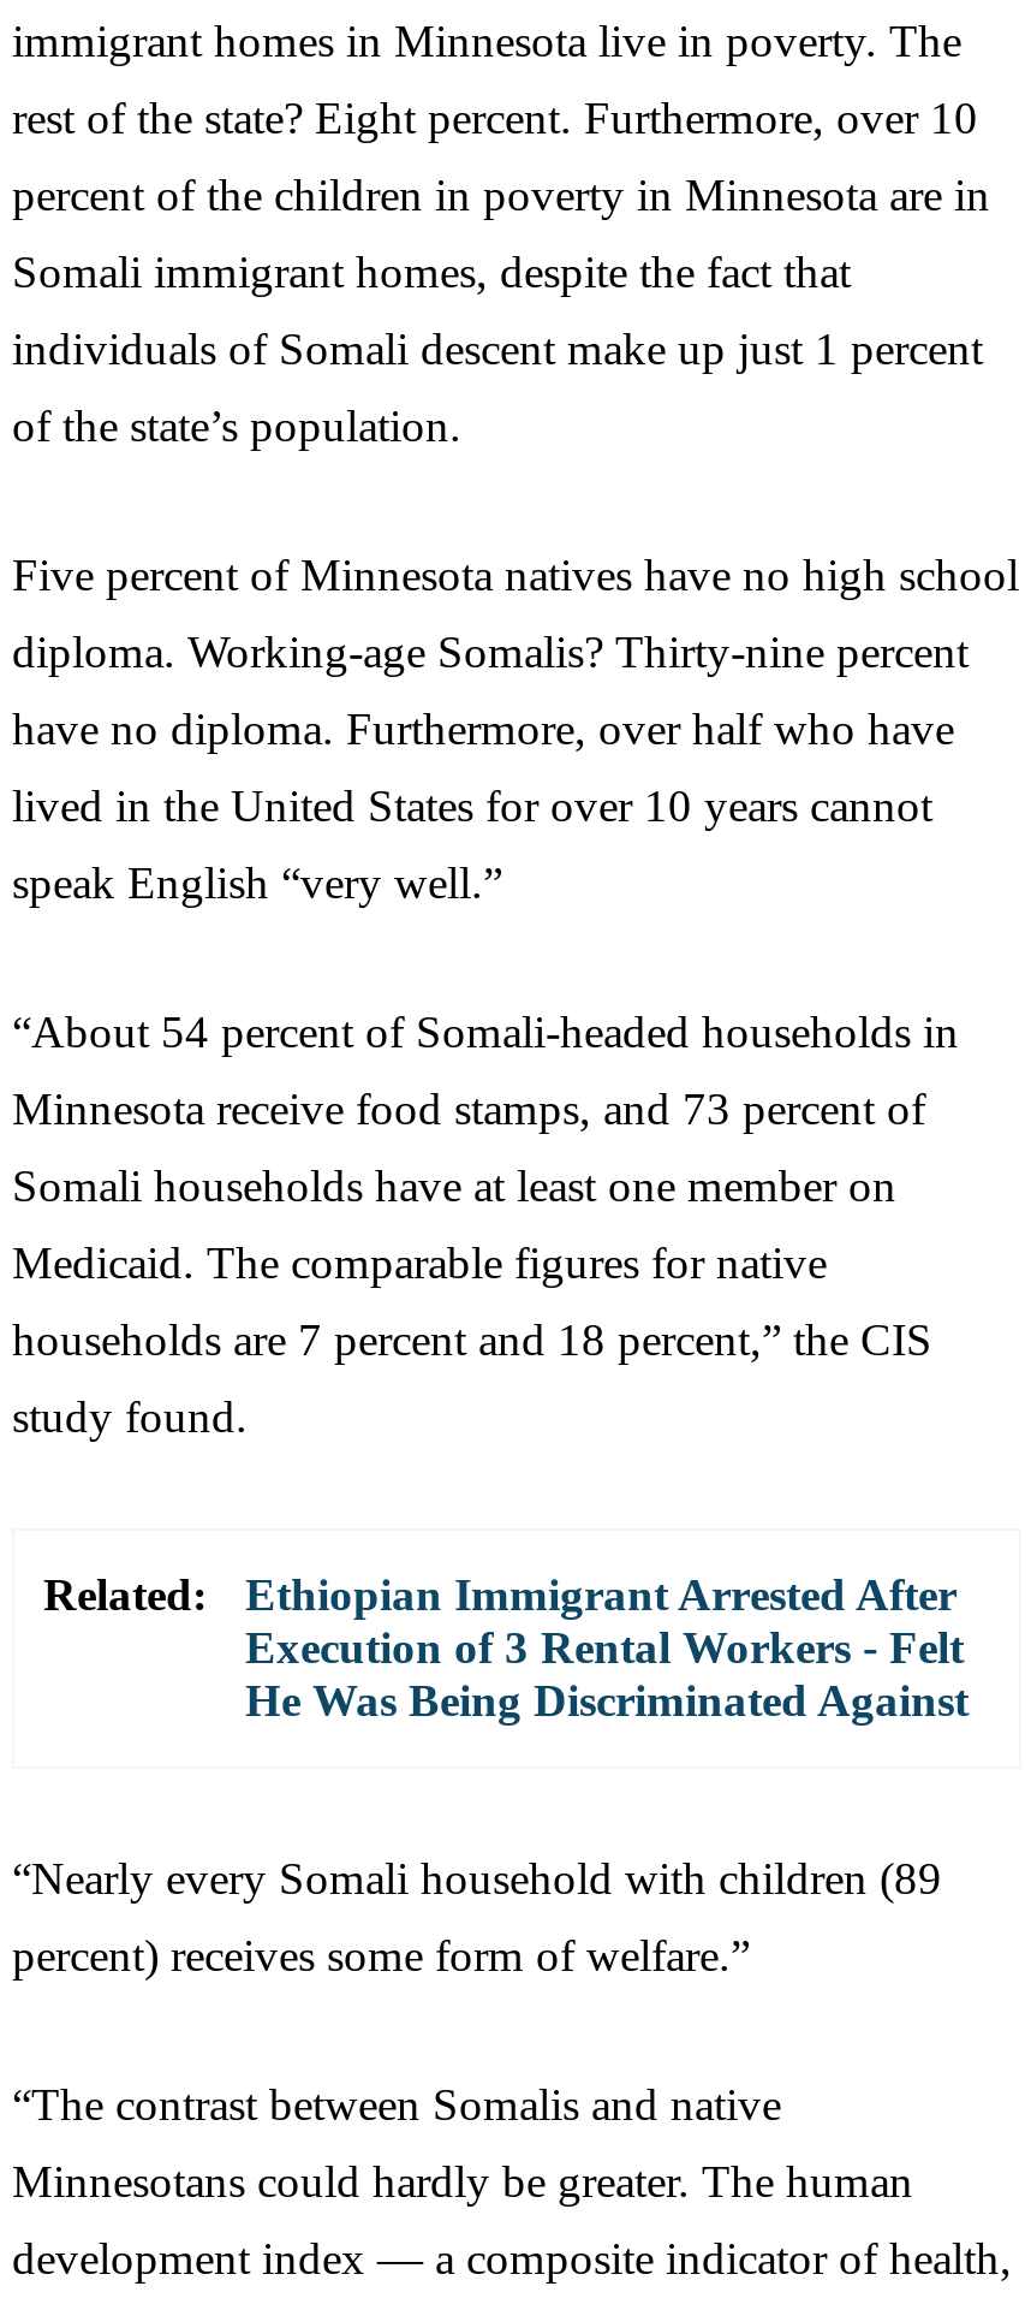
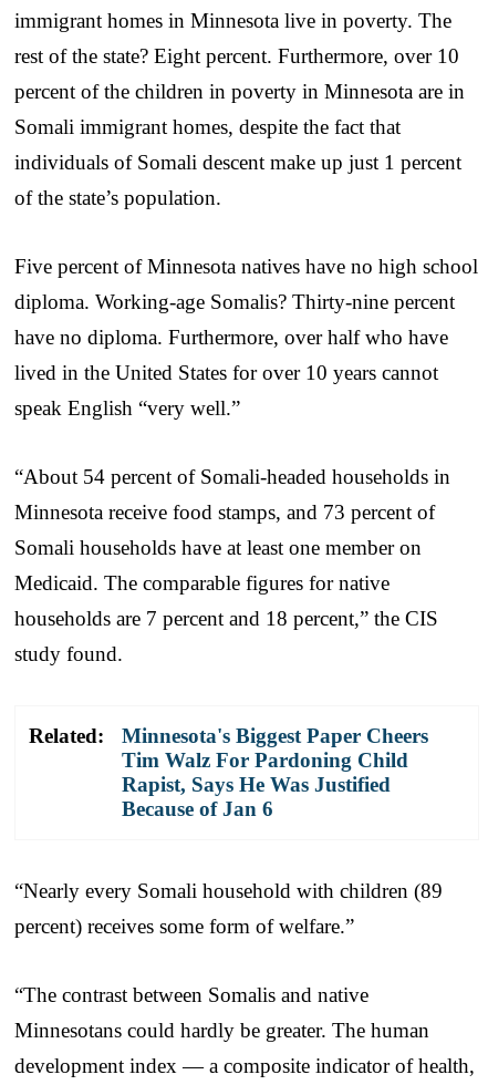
- Ethiopian Immigrant Arrested After
- Execution of 3 Rental Workers - Felt
- He Was Being Discriminated Against
+ Minnesota's Biggest Paper Cheers
+ Tim Walz For Pardoning Child
+ Rapist, Says He Was Justified
+ Because of Jan 6
